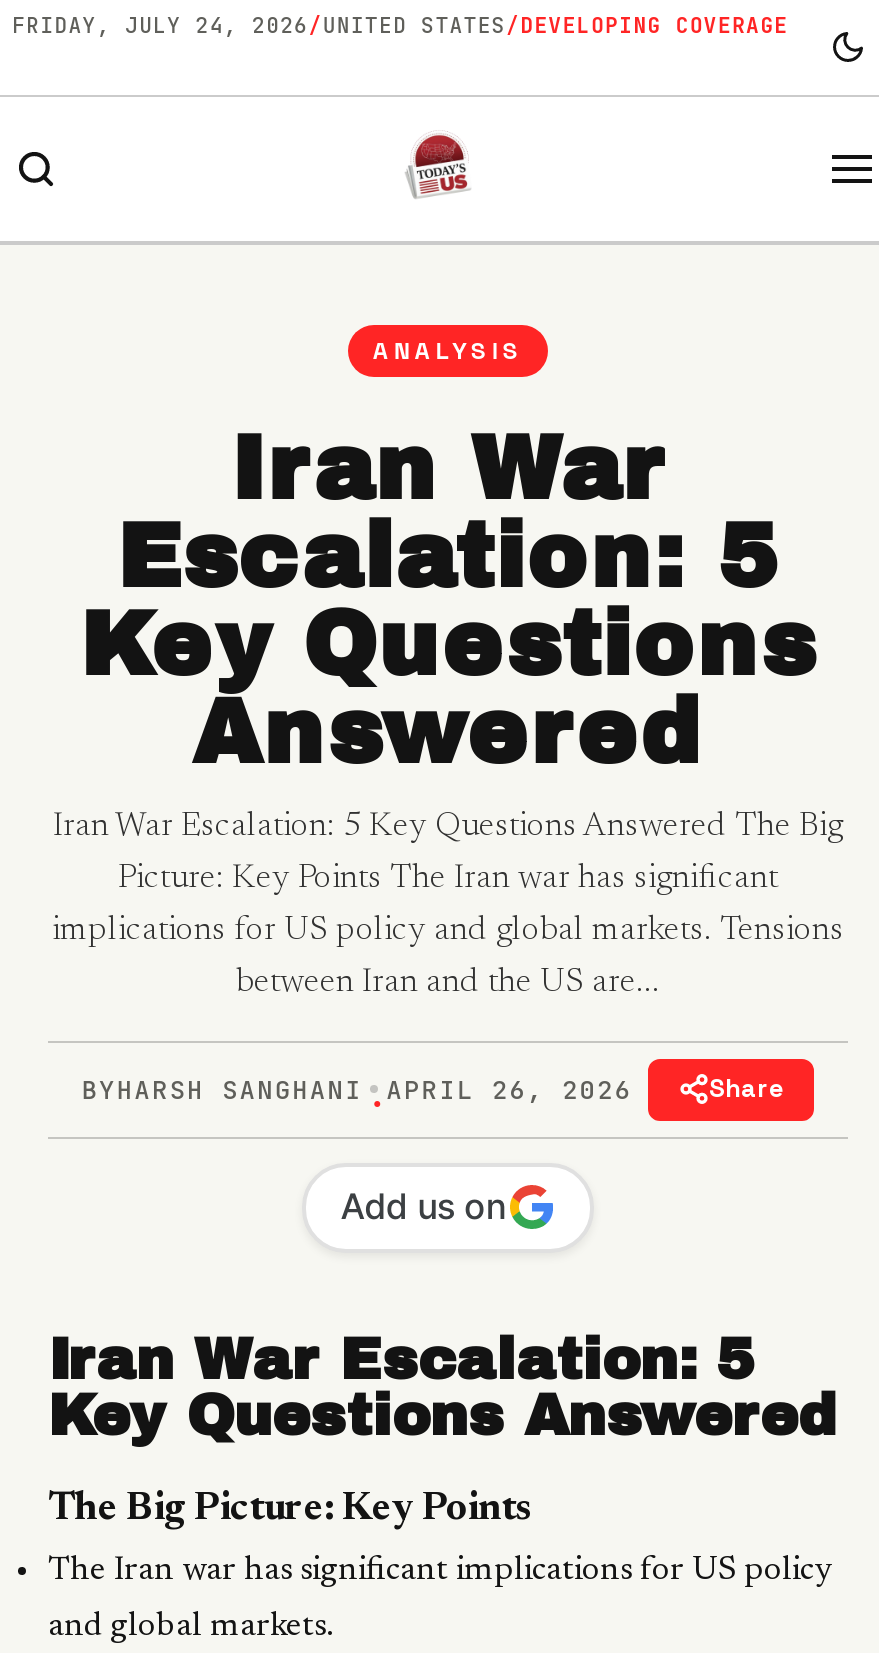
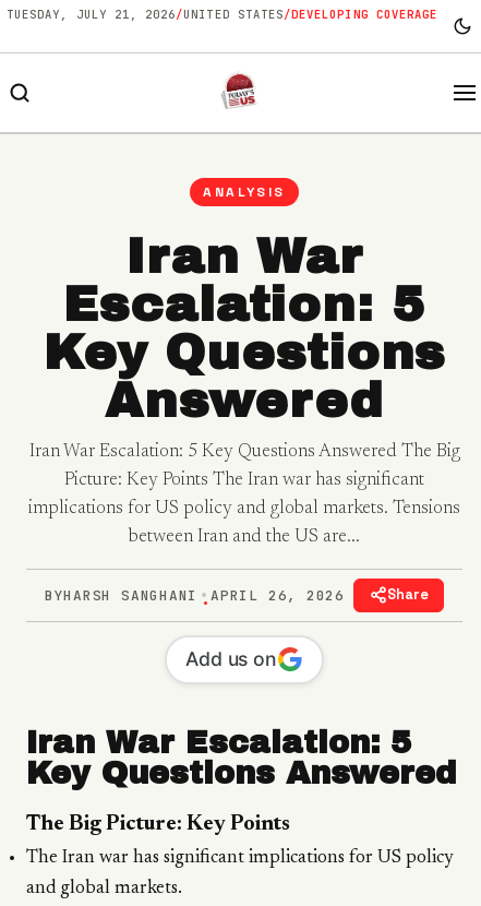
- FRIDAY, JULY 24, 2026 /UNITED STATES / DEVELOPING COVERAGE
+ TUESDAY, JULY 21, 2026 /UNITED STATES / DEVELOPING COVERAGE
